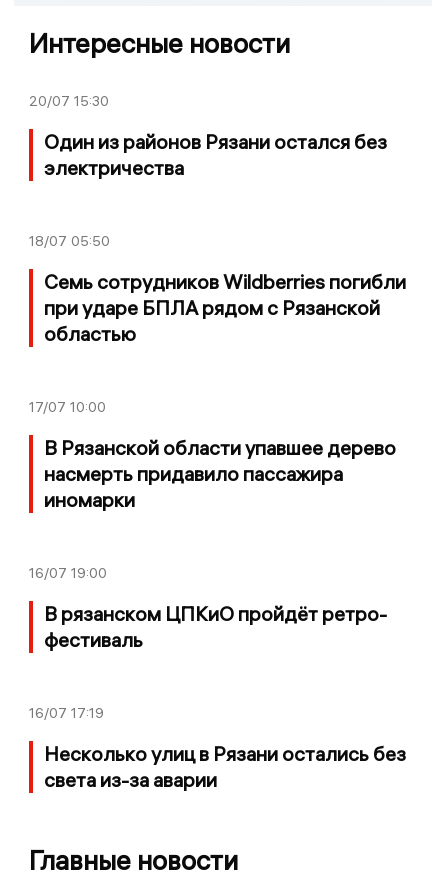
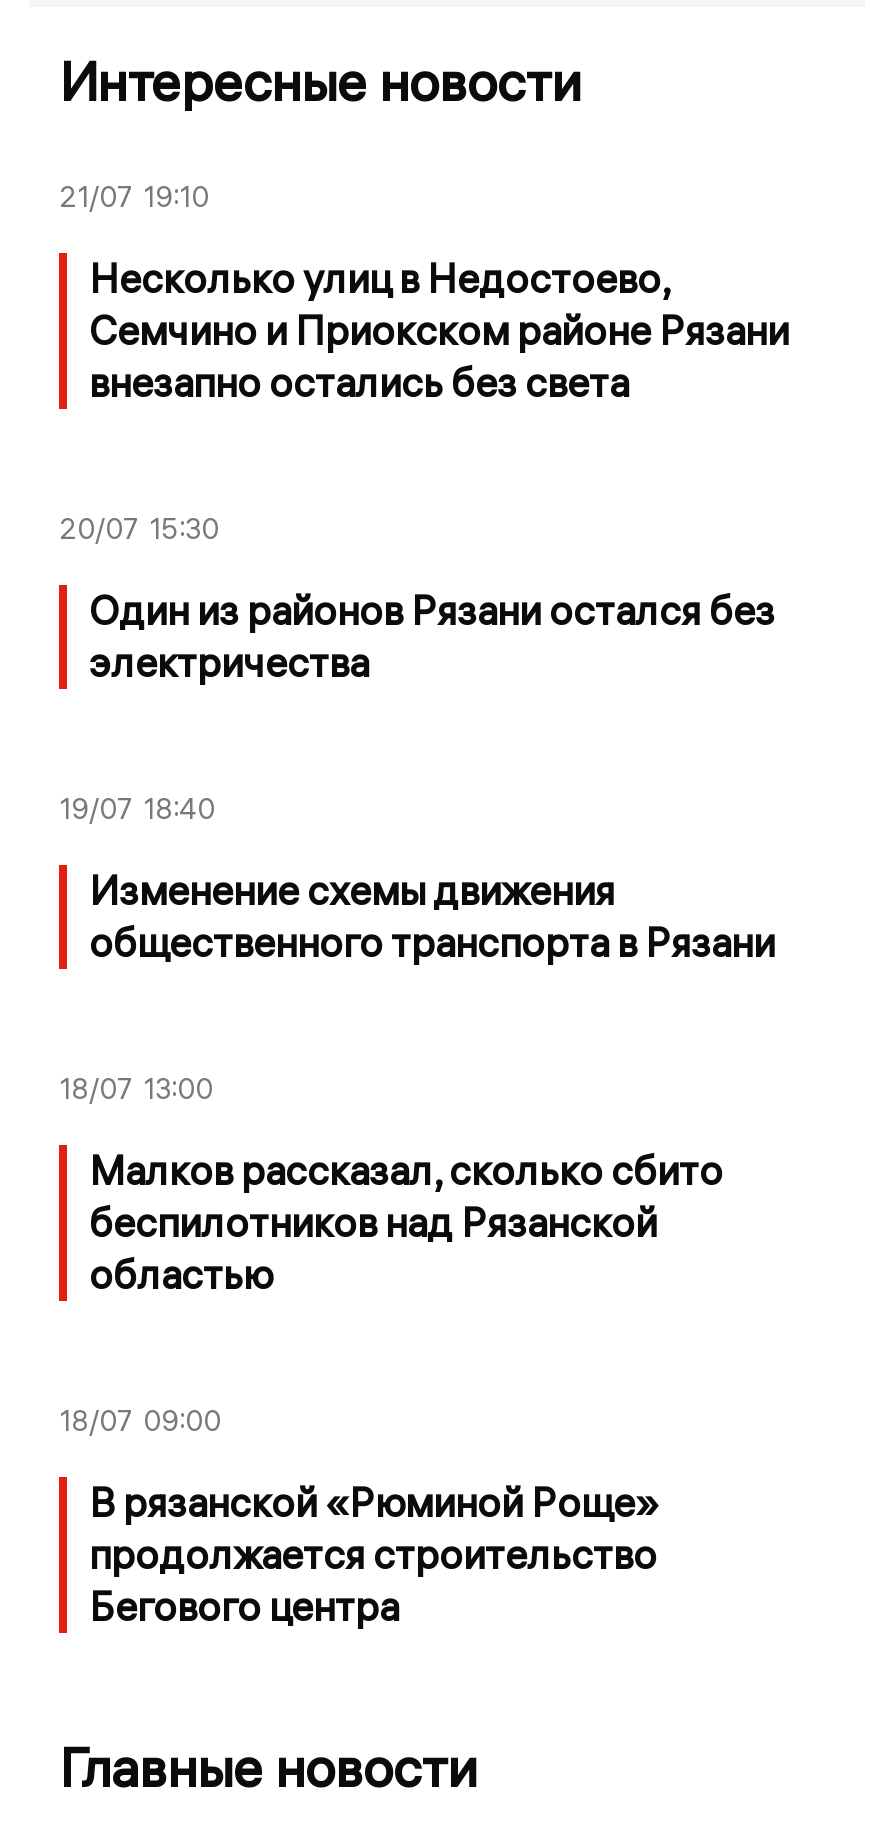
+ 21/07 19:10
+ Несколько улиц в Недостоево,
+ Семчино и Приокском районе Рязани
+ внезапно остались без света

moved down: 20/07 15:30 | Один из районов Рязани остался без | электричества

- 18/07 05:50
- Семь сотрудников Wildberries погибли
- при ударе БПЛА рядом с Рязанской
+ 19/07 18:40
+ Изменение схемы движения
+ общественного транспорта в Рязани
+ 18/07 13:00
+ Малков рассказал, сколько сбито
+ беспилотников над Рязанской

moved down: областью

- 17/07 10:00
- В Рязанской области упавшее дерево
- насмерть придавило пассажира
- иномарки
- 16/07 19:00
- В рязанском ЦПКиО пройдёт ретро-
- фестиваль
- 16/07 17:19
- Несколько улиц в Рязани остались без
- света из-за аварии
+ 18/07 09:00
+ В рязанской «Рюминой Роще»
+ продолжается строительство
+ Бегового центра
